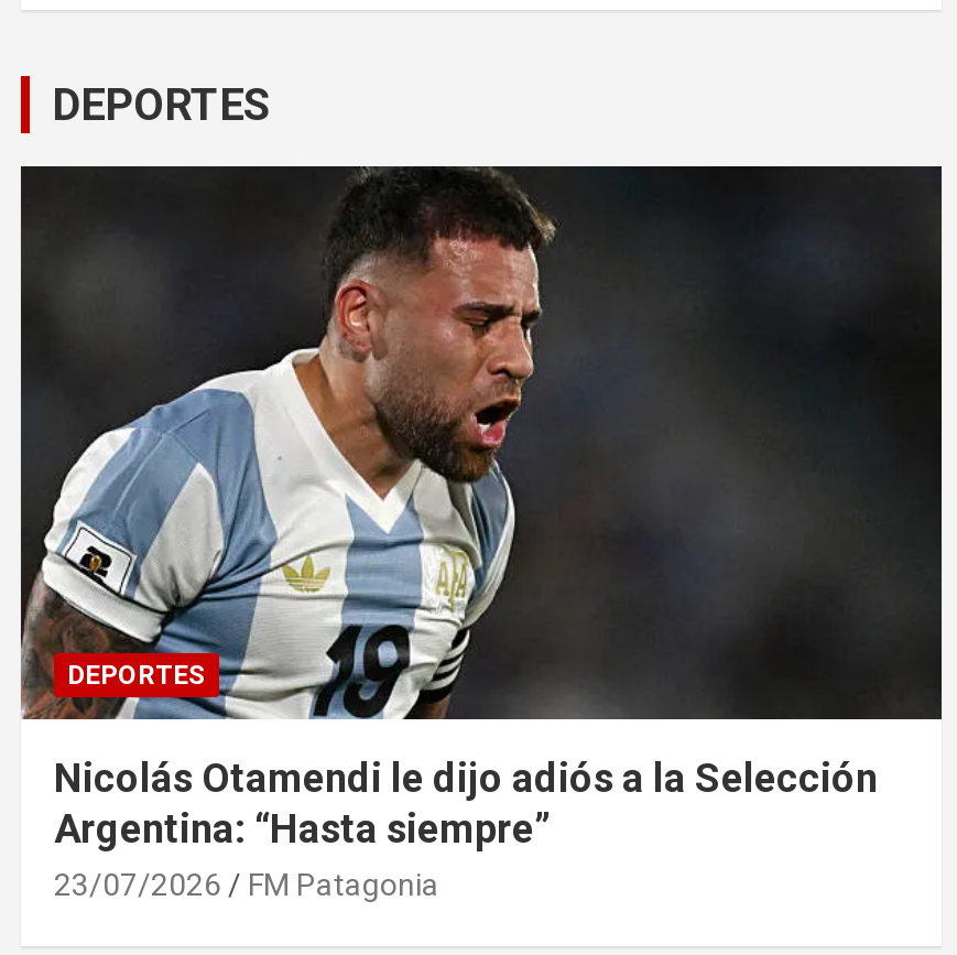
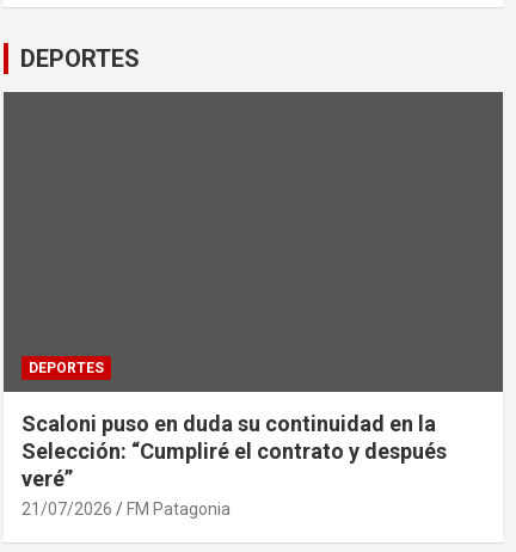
- [image]

- Nicolás Otamendi le dijo adiós a la Selección
- Argentina: “Hasta siempre”
- 23/07/2026
+ Scaloni puso en duda su continuidad en la
+ Selección: “Cumpliré el contrato y después
+ veré”
+ 21/07/2026
